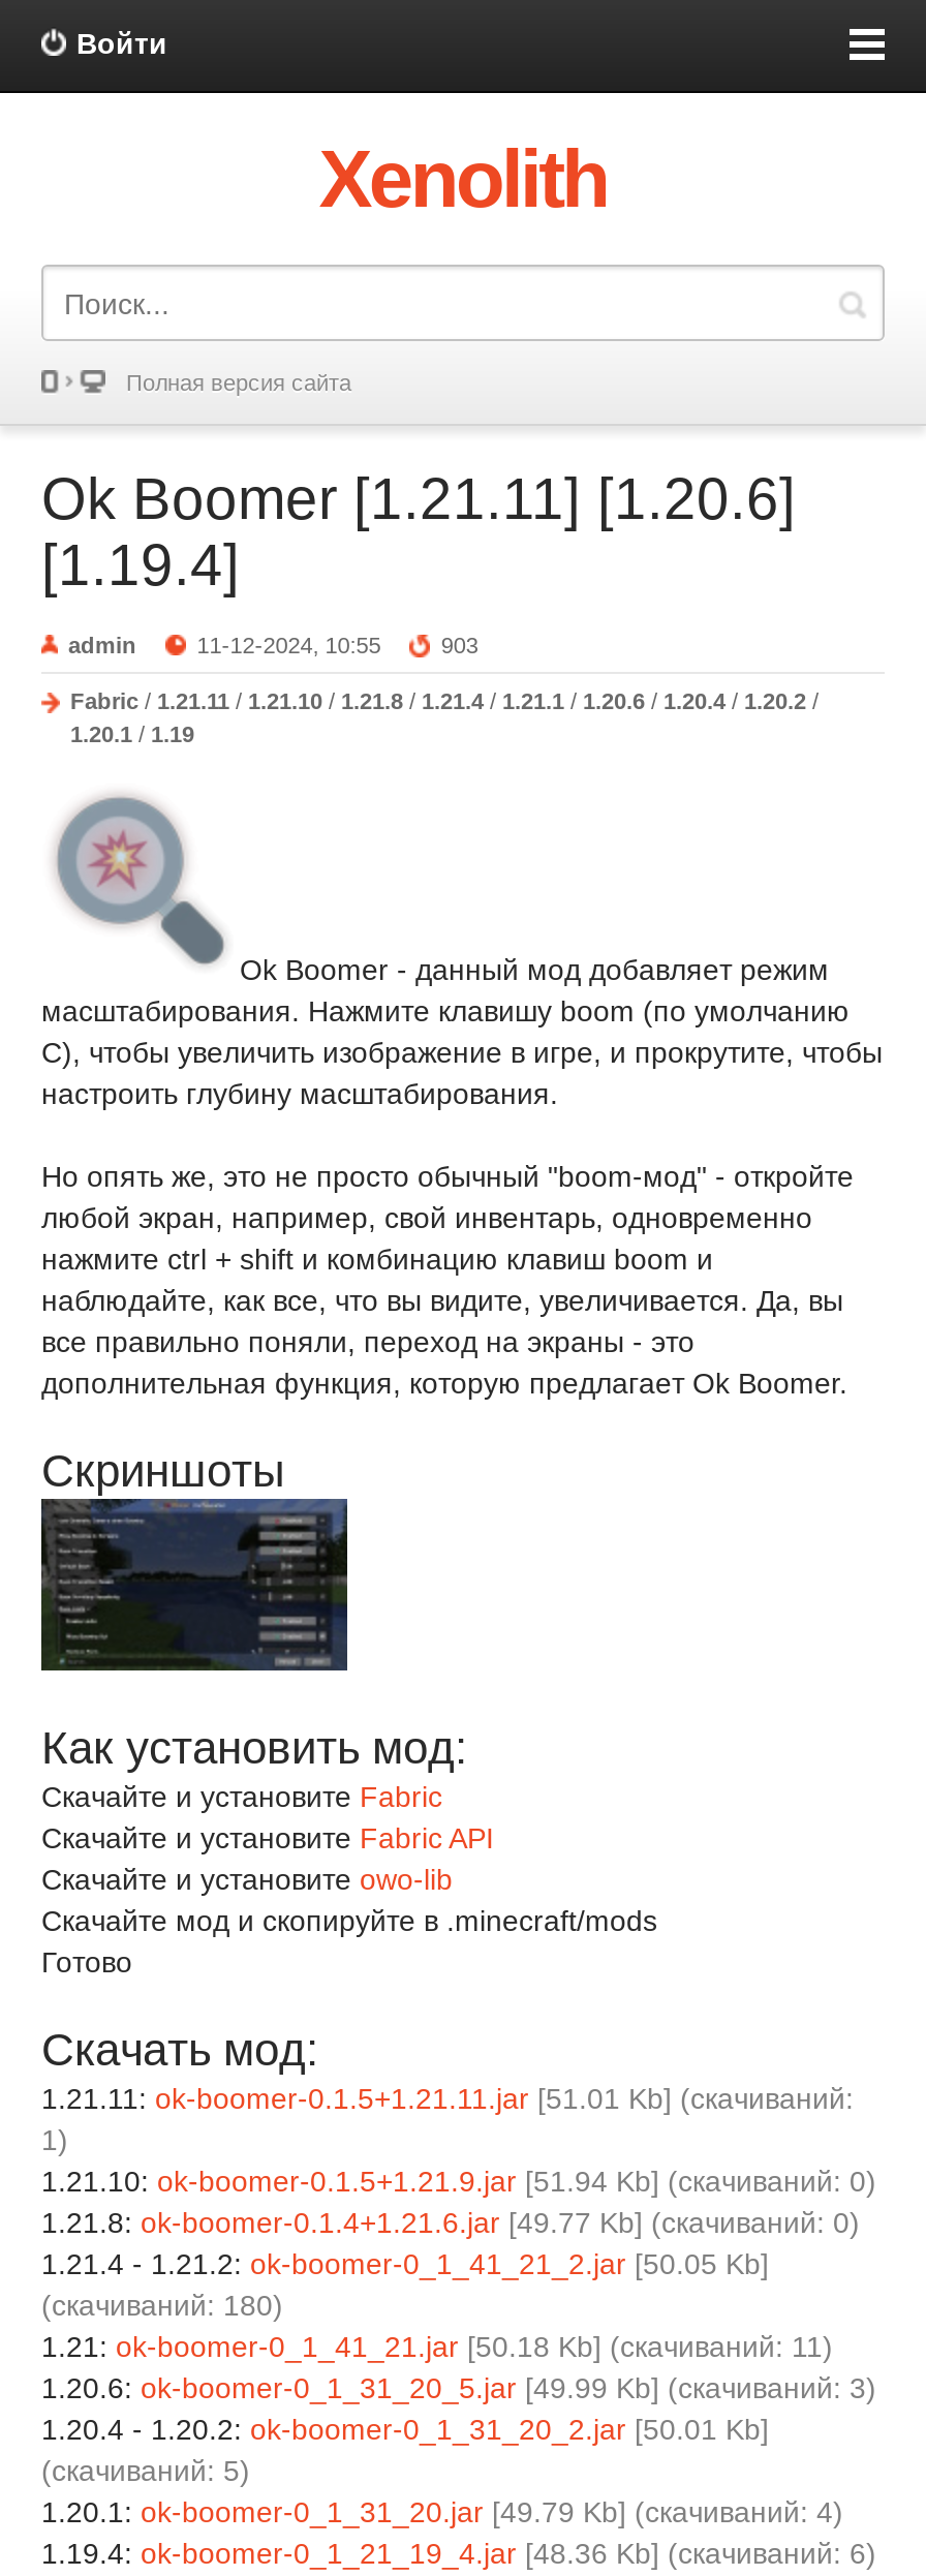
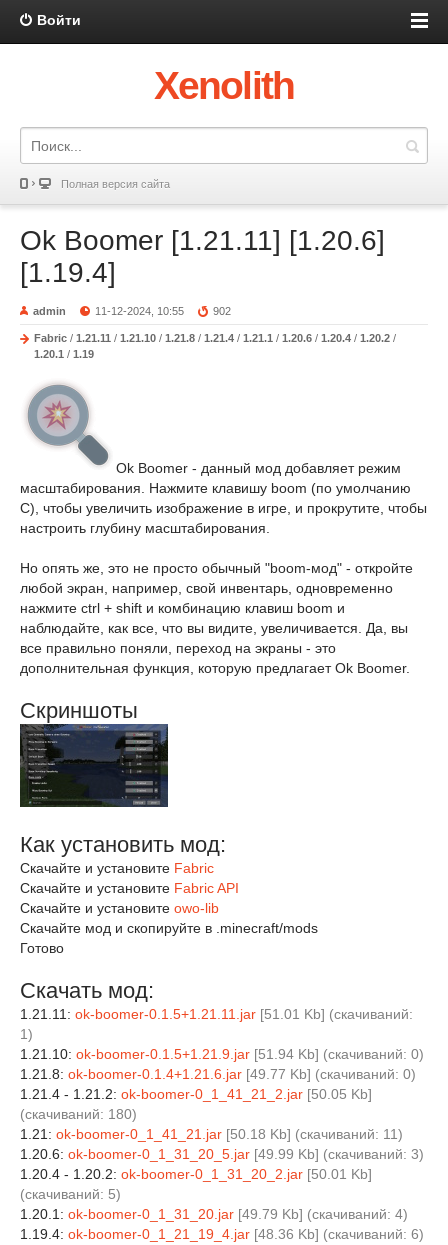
- 903
+ 902
